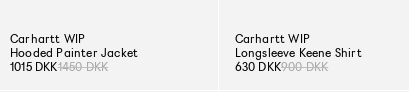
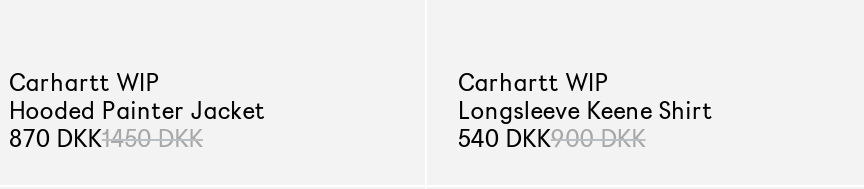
- 1015 DKK
+ 870 DKK

- 630 DKK 900 DKK
+ 540 DKK 900 DKK
